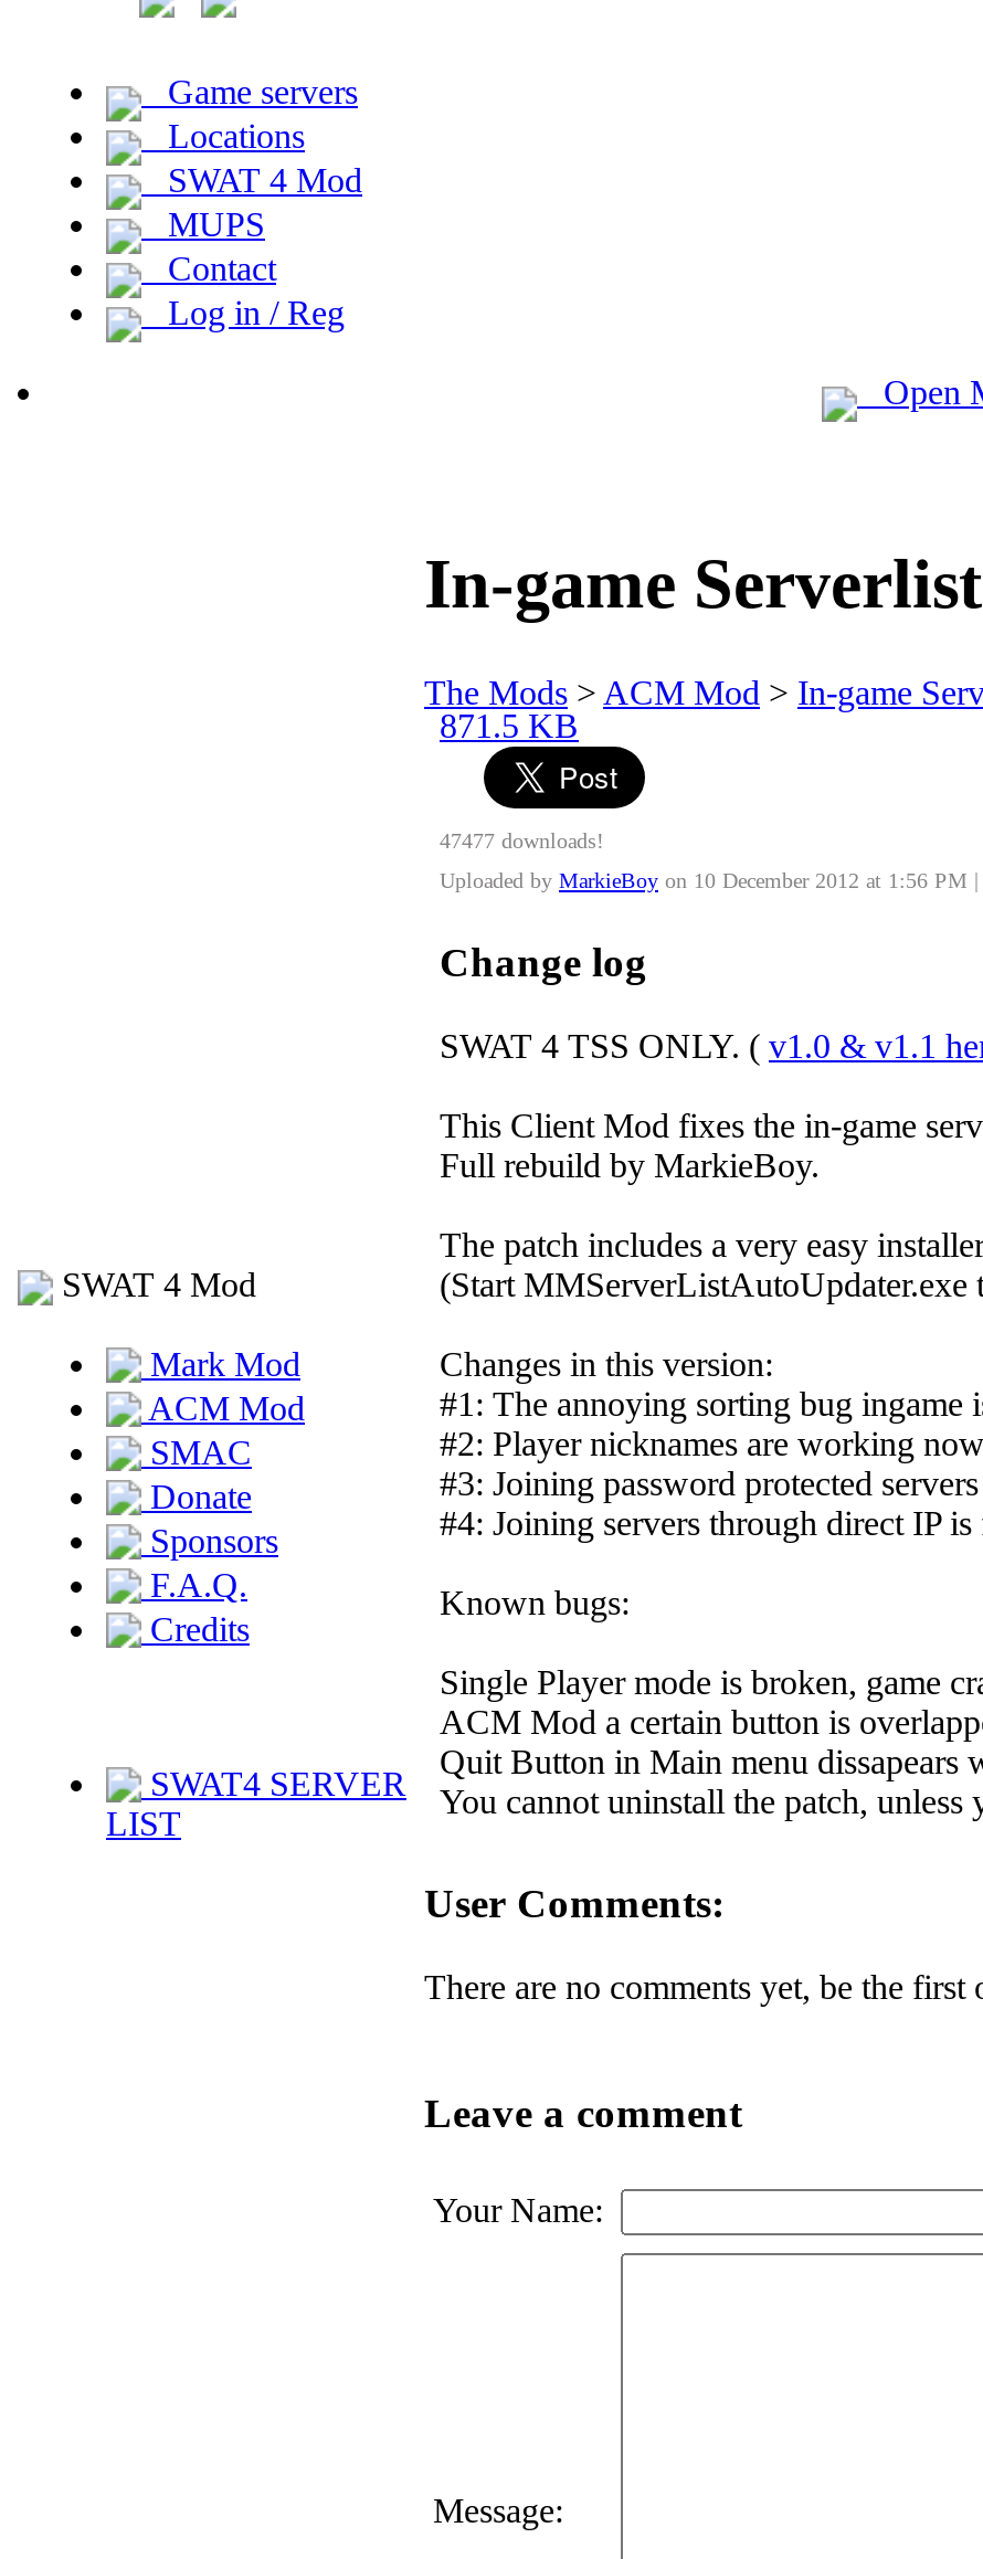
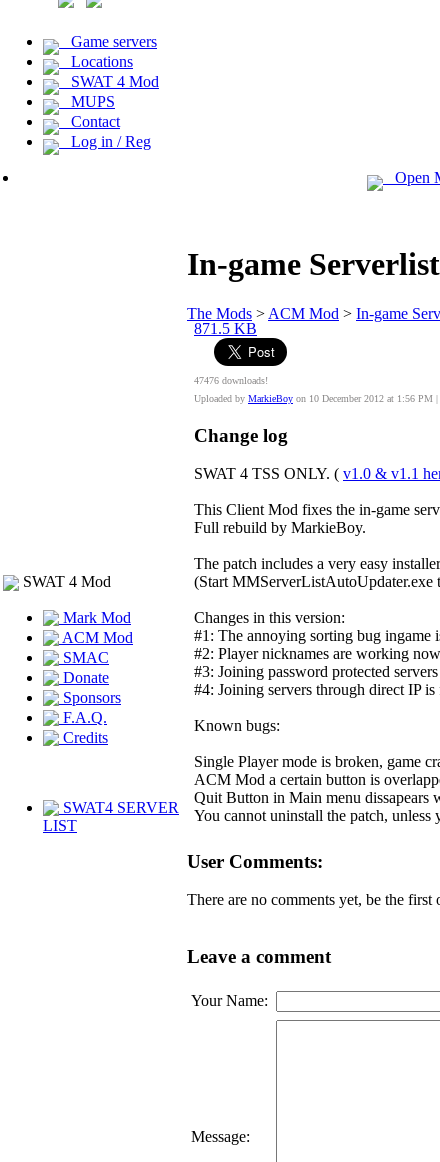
- 47477 downloads!
+ 47476 downloads!
